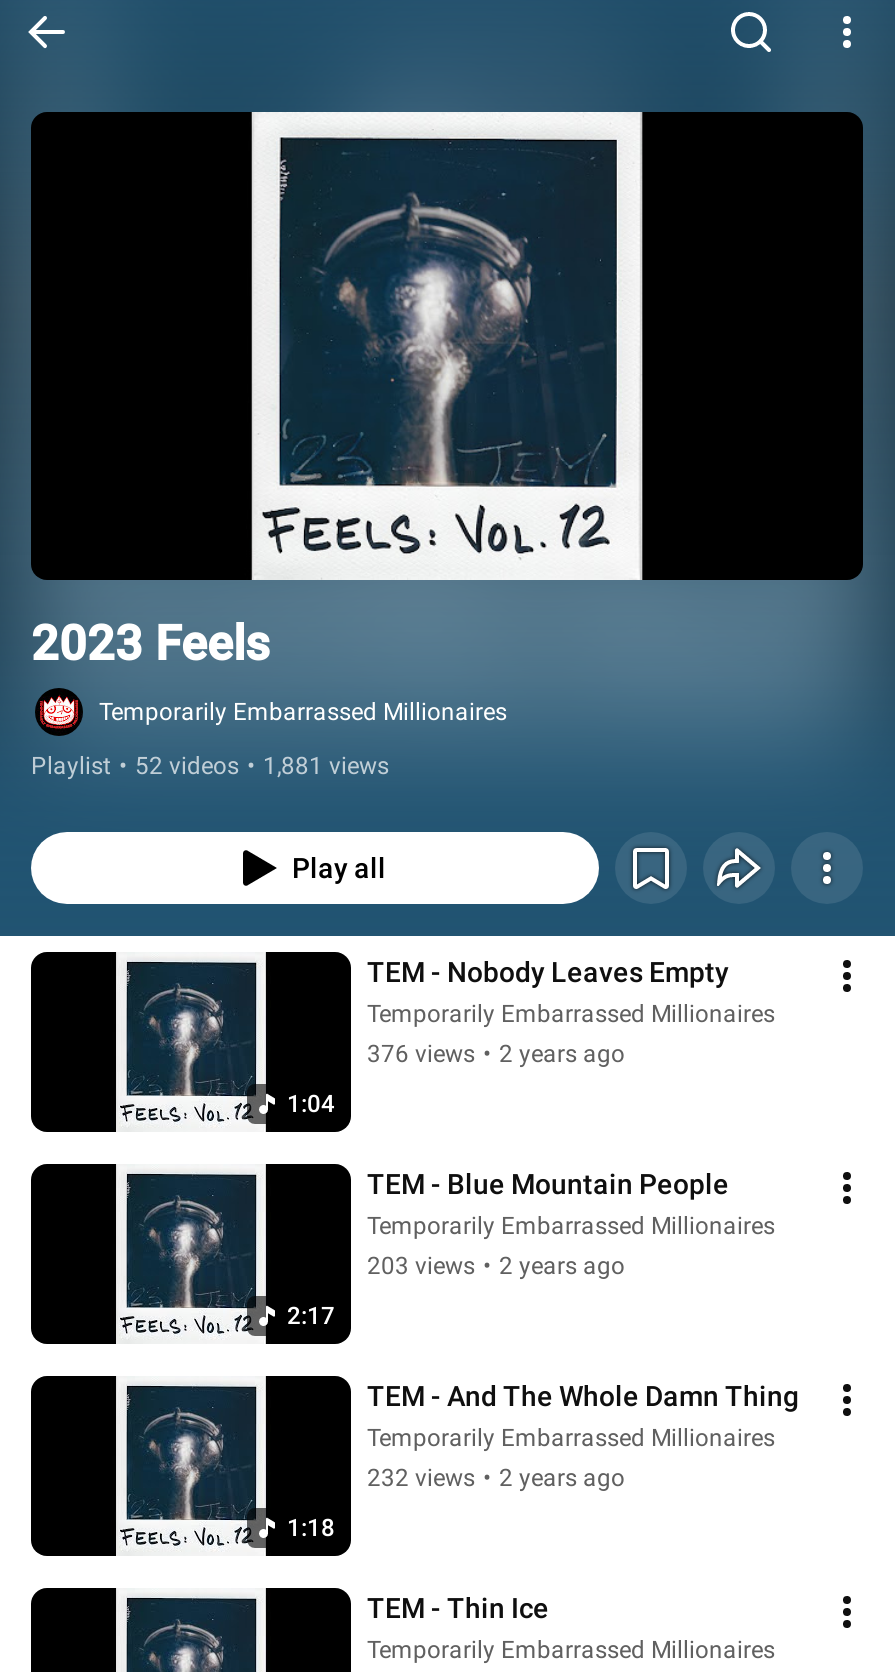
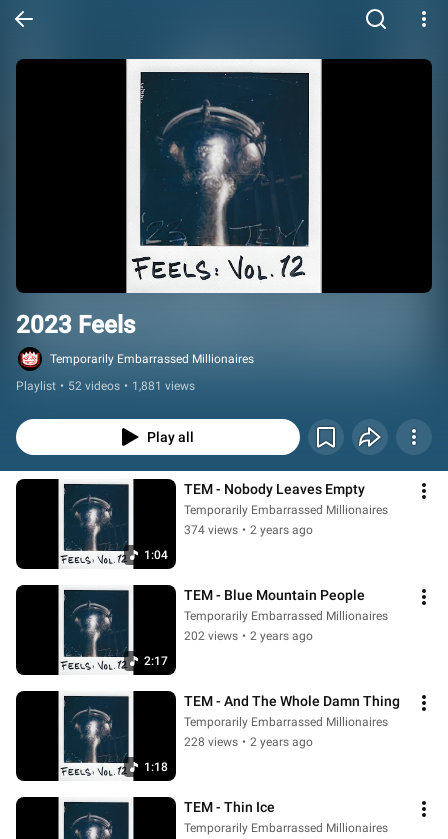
- 376 views • 2 years ago
+ 374 views • 2 years ago

- 203 views • 2 years ago
+ 202 views • 2 years ago

- 232 views • 2 years ago
+ 228 views • 2 years ago
